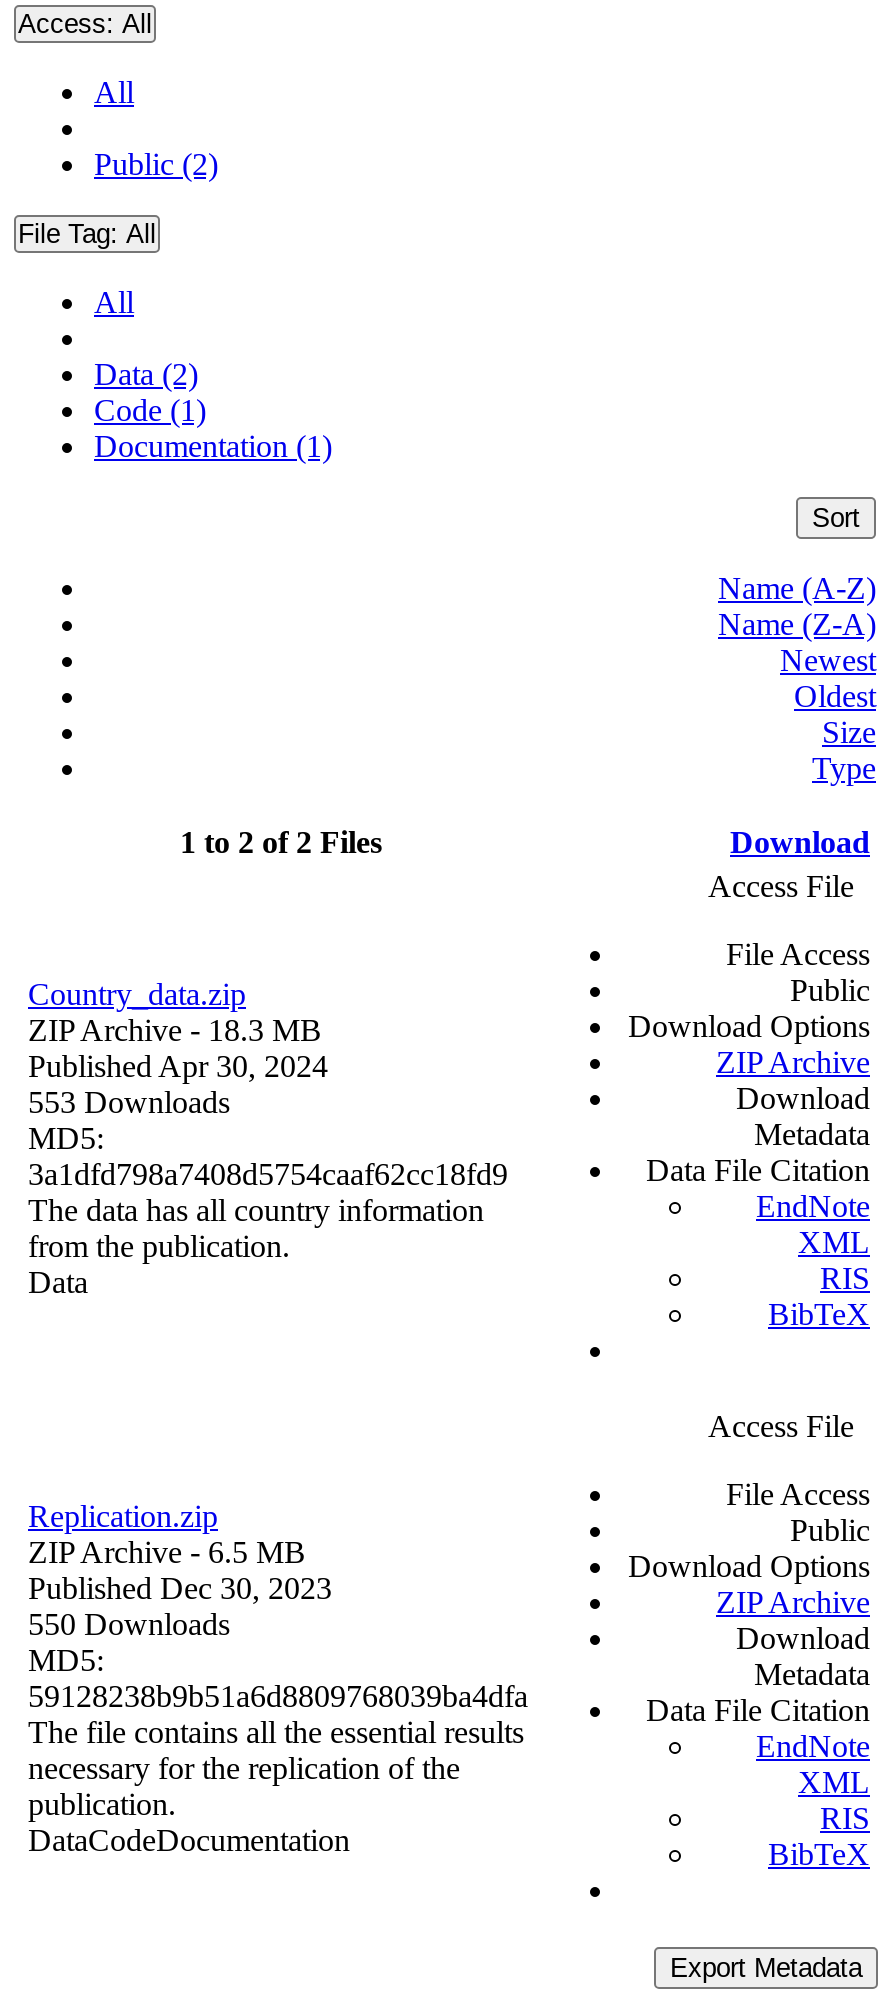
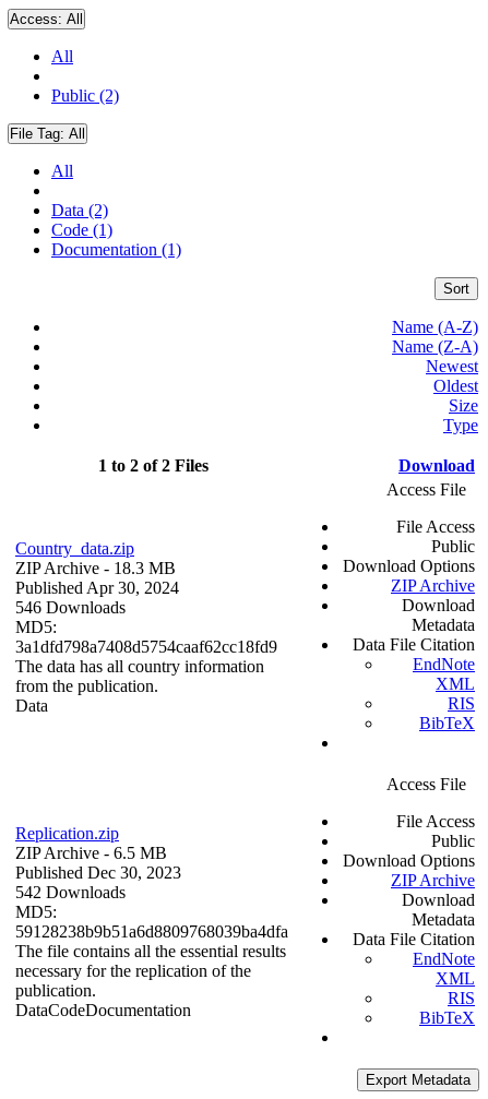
- 553 Downloads
+ 546 Downloads

- 550 Downloads
+ 542 Downloads
